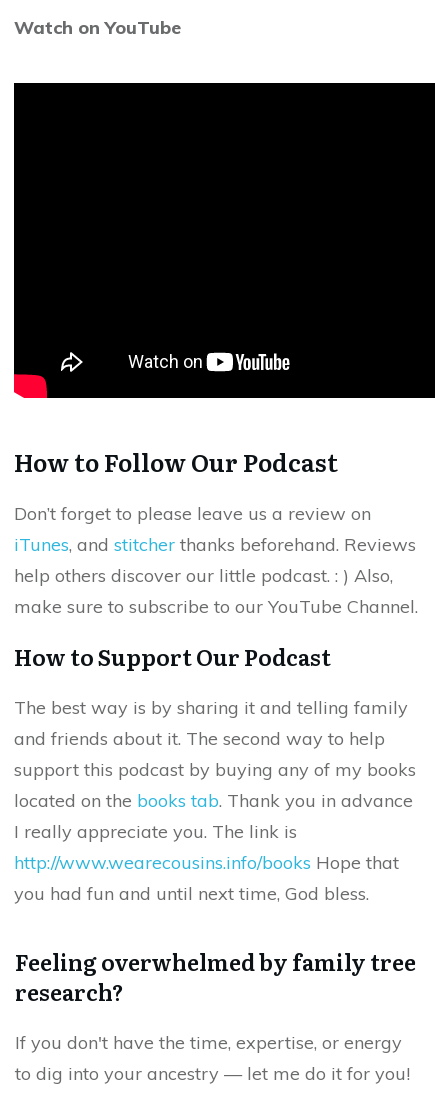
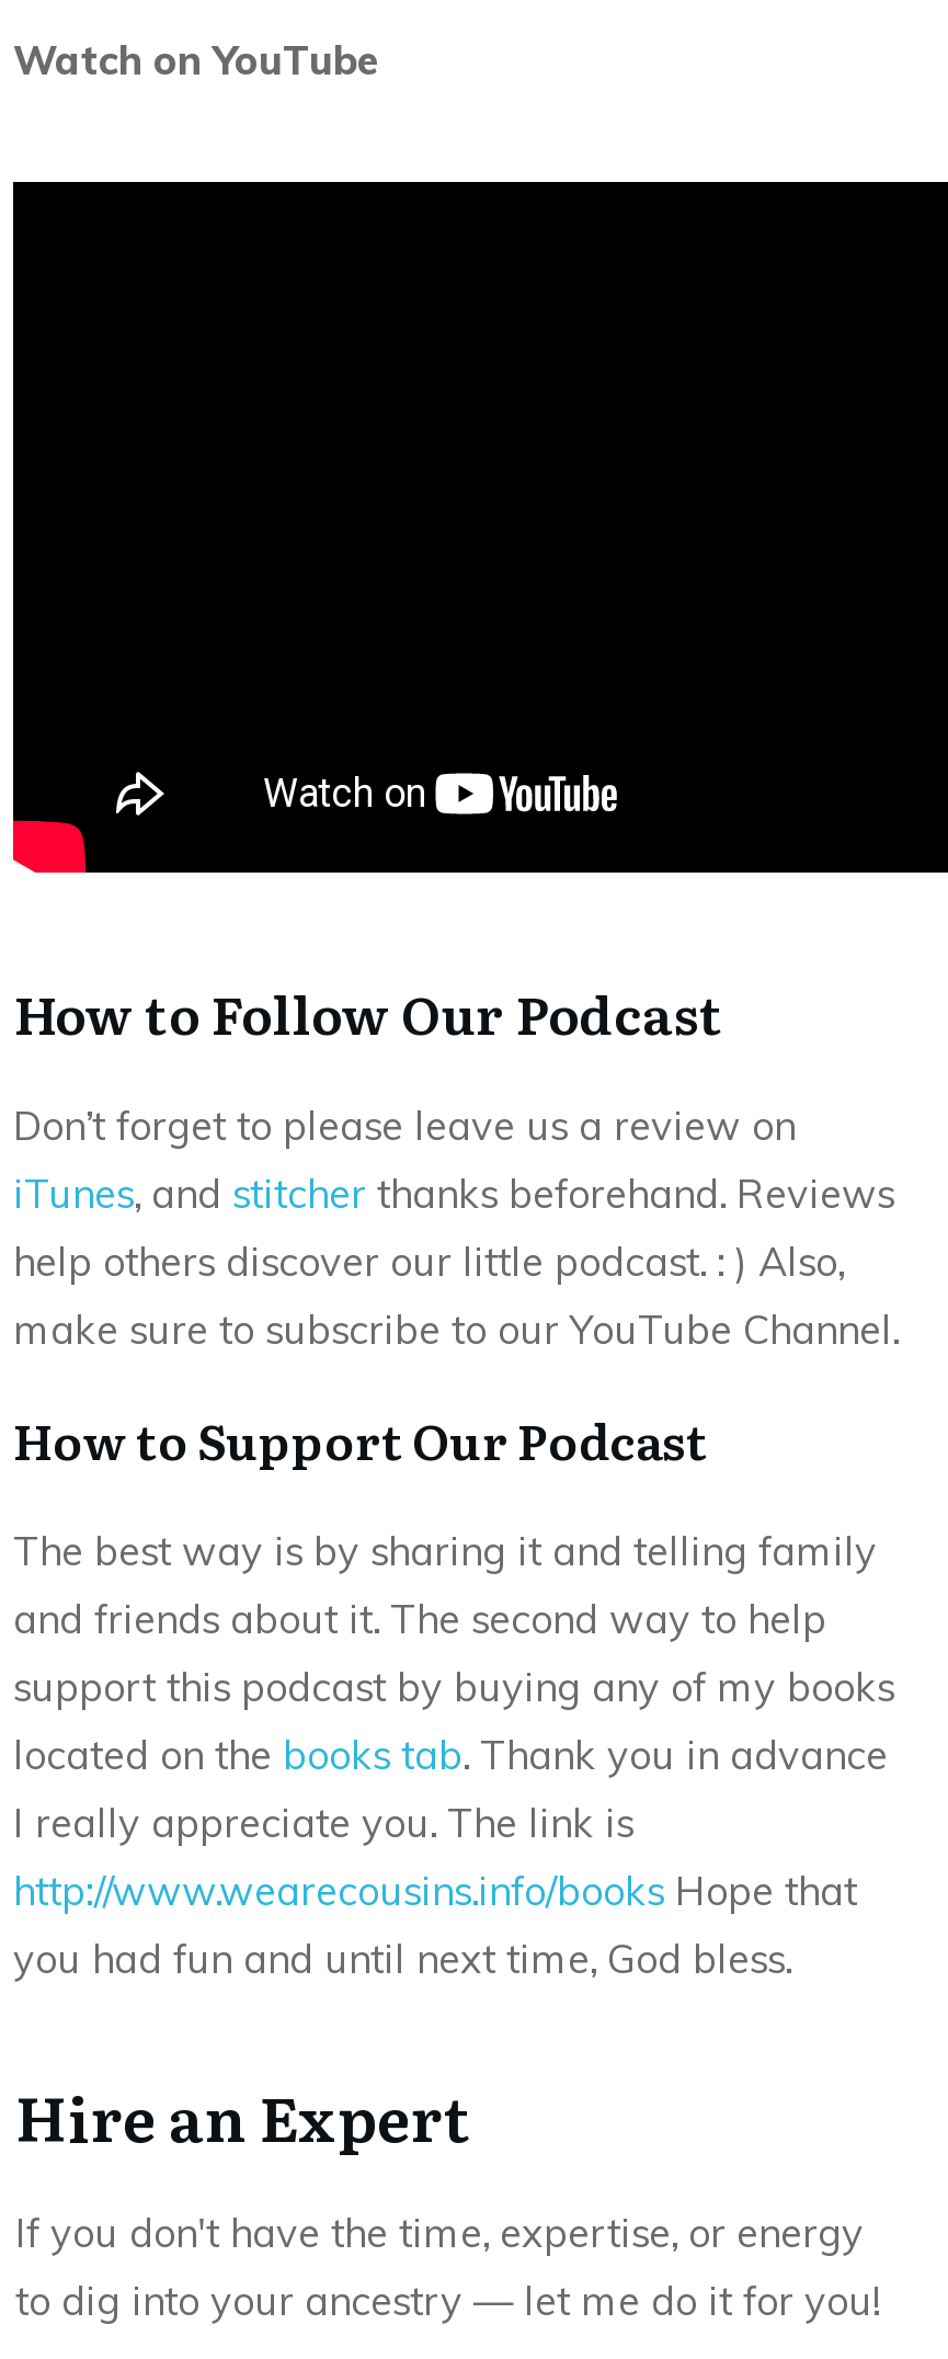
- Feeling overwhelmed by family tree
- research?
+ Hire an Expert
